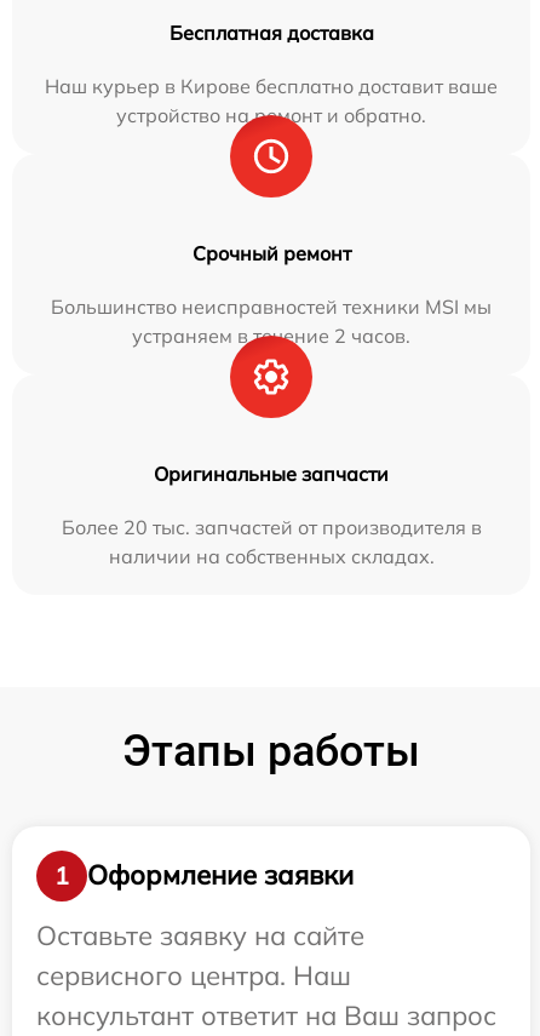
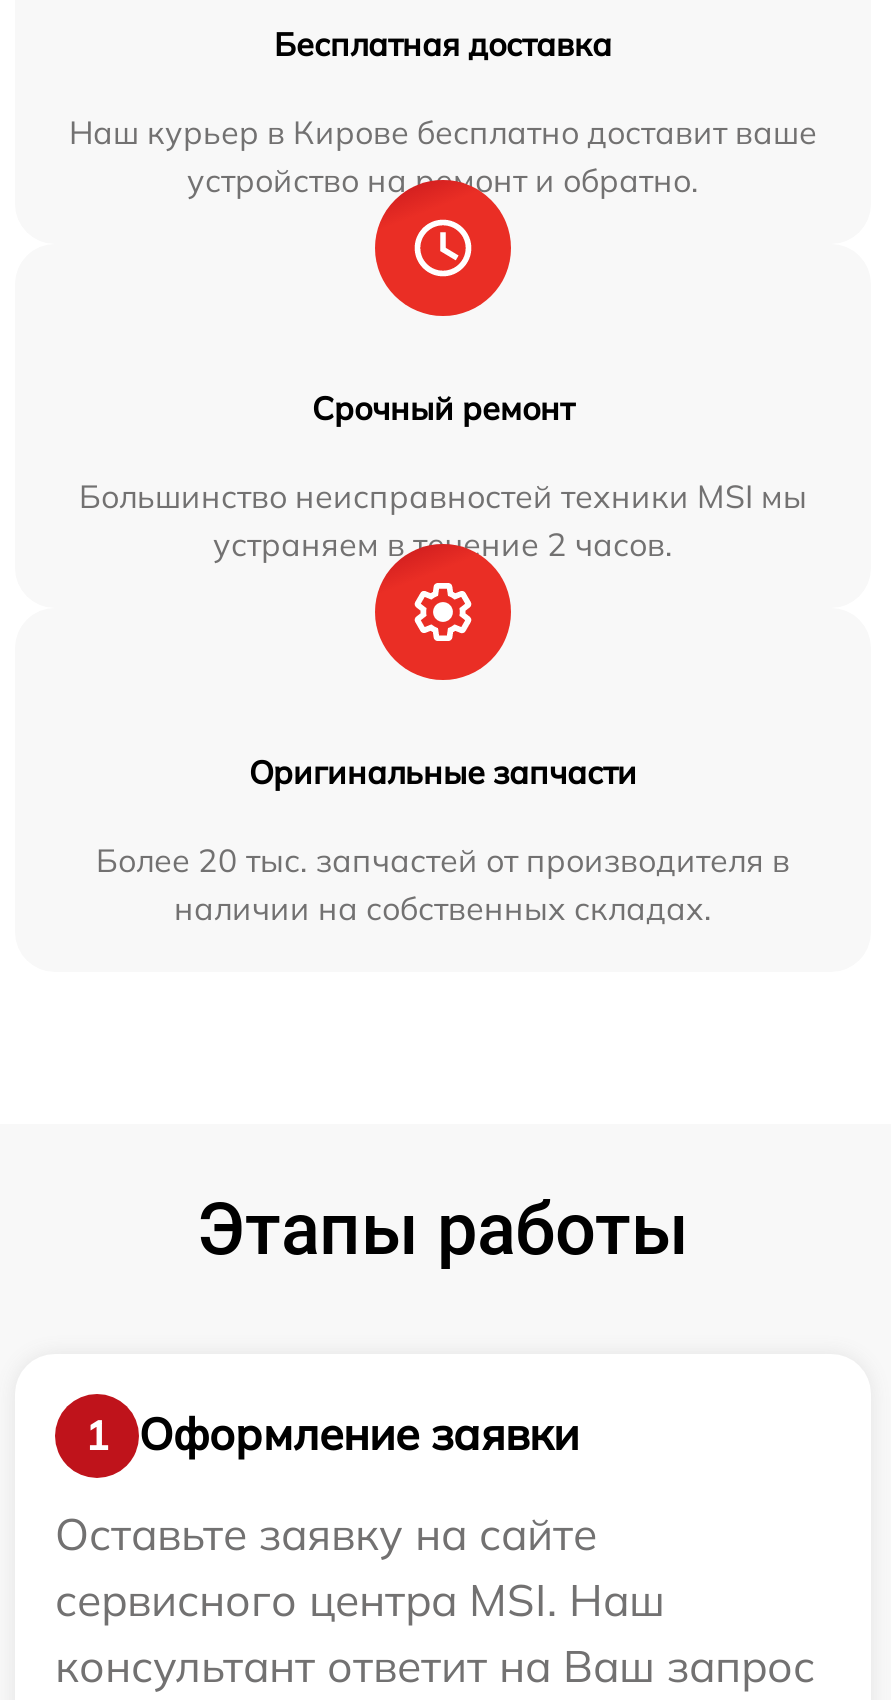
- сервисного центра. Наш
+ сервисного центра MSI. Наш
